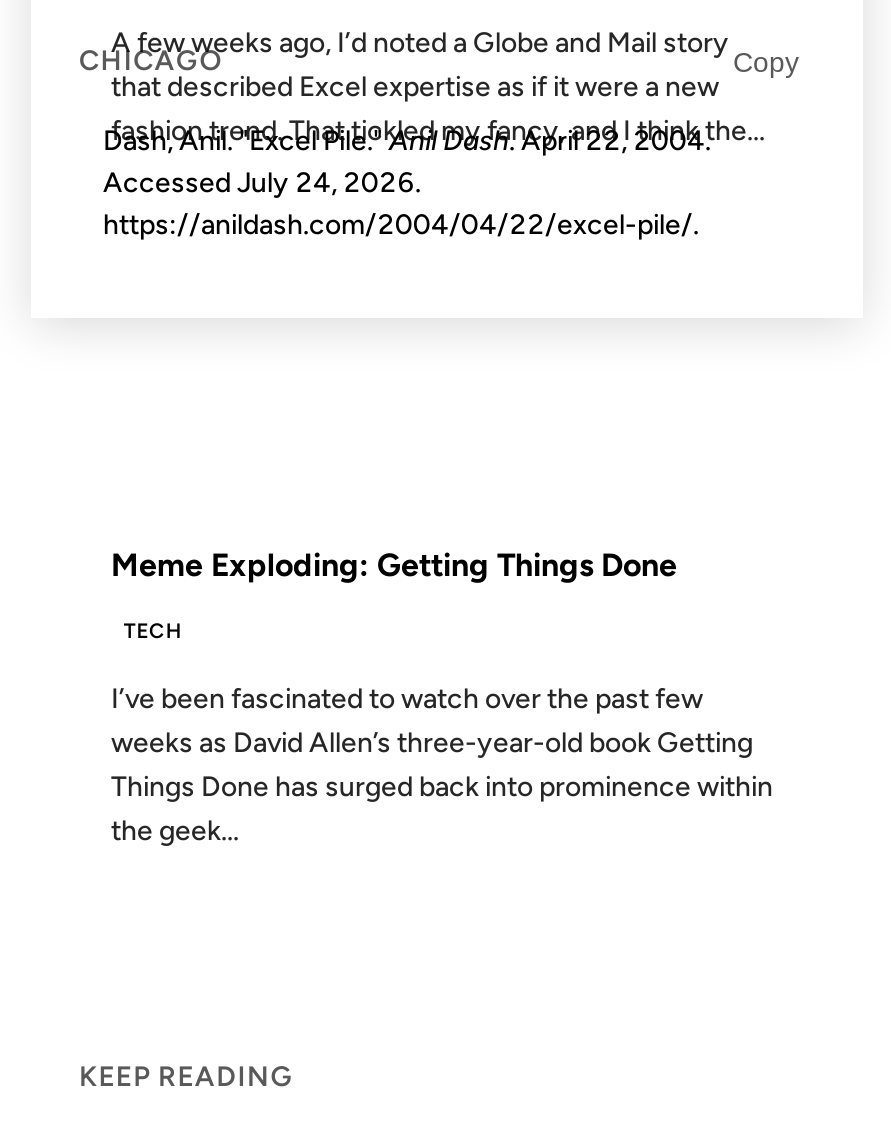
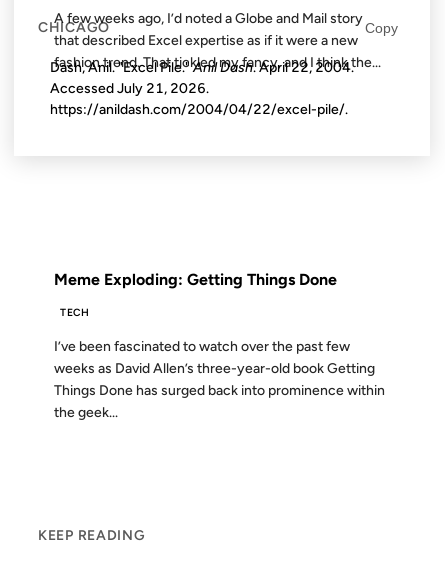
- Accessed July 24, 2026.
+ Accessed July 21, 2026.
